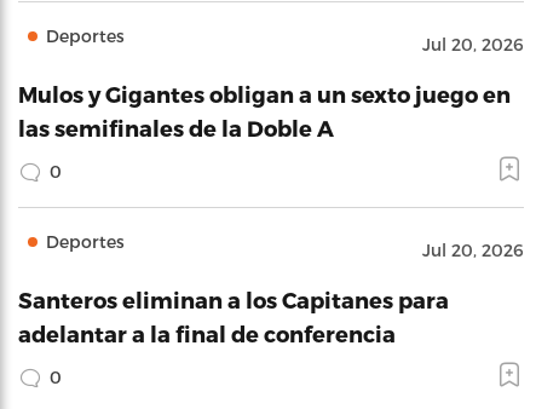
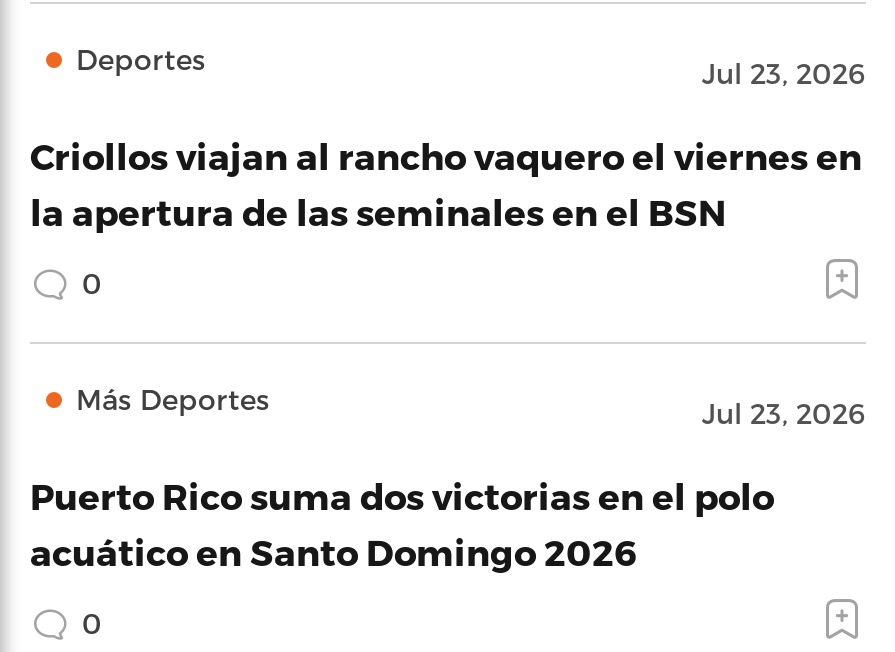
- Jul 20, 2026
+ Jul 23, 2026

- Mulos y Gigantes obligan a un sexto juego en
- las semifinales de la Doble A
+ Criollos viajan al rancho vaquero el viernes en
+ la apertura de las seminales en el BSN

- Deportes
- Jul 20, 2026
+ Más Deportes
+ Jul 23, 2026

- Santeros eliminan a los Capitanes para
- adelantar a la final de conferencia
+ Puerto Rico suma dos victorias en el polo
+ acuático en Santo Domingo 2026
